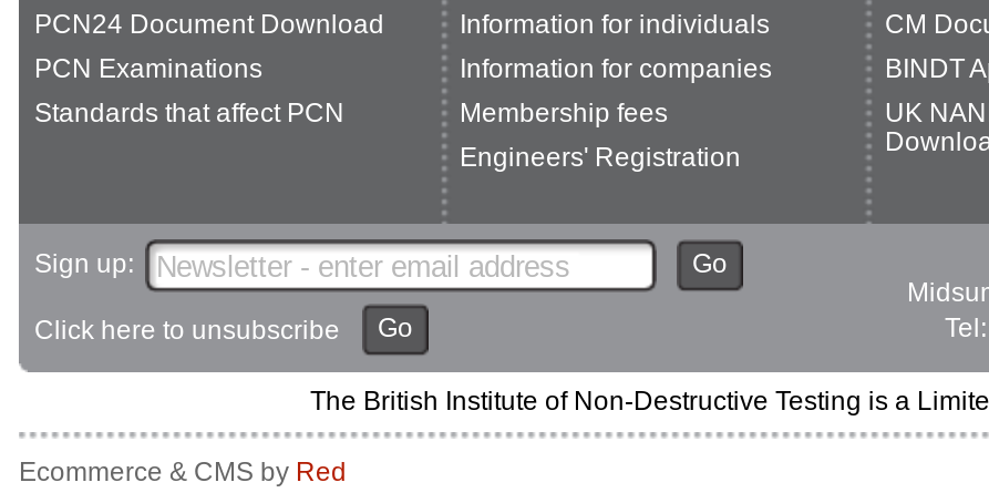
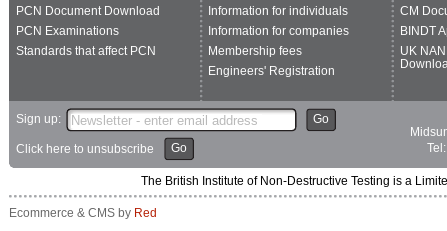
- PCN24 Document Download
+ PCN Document Download
